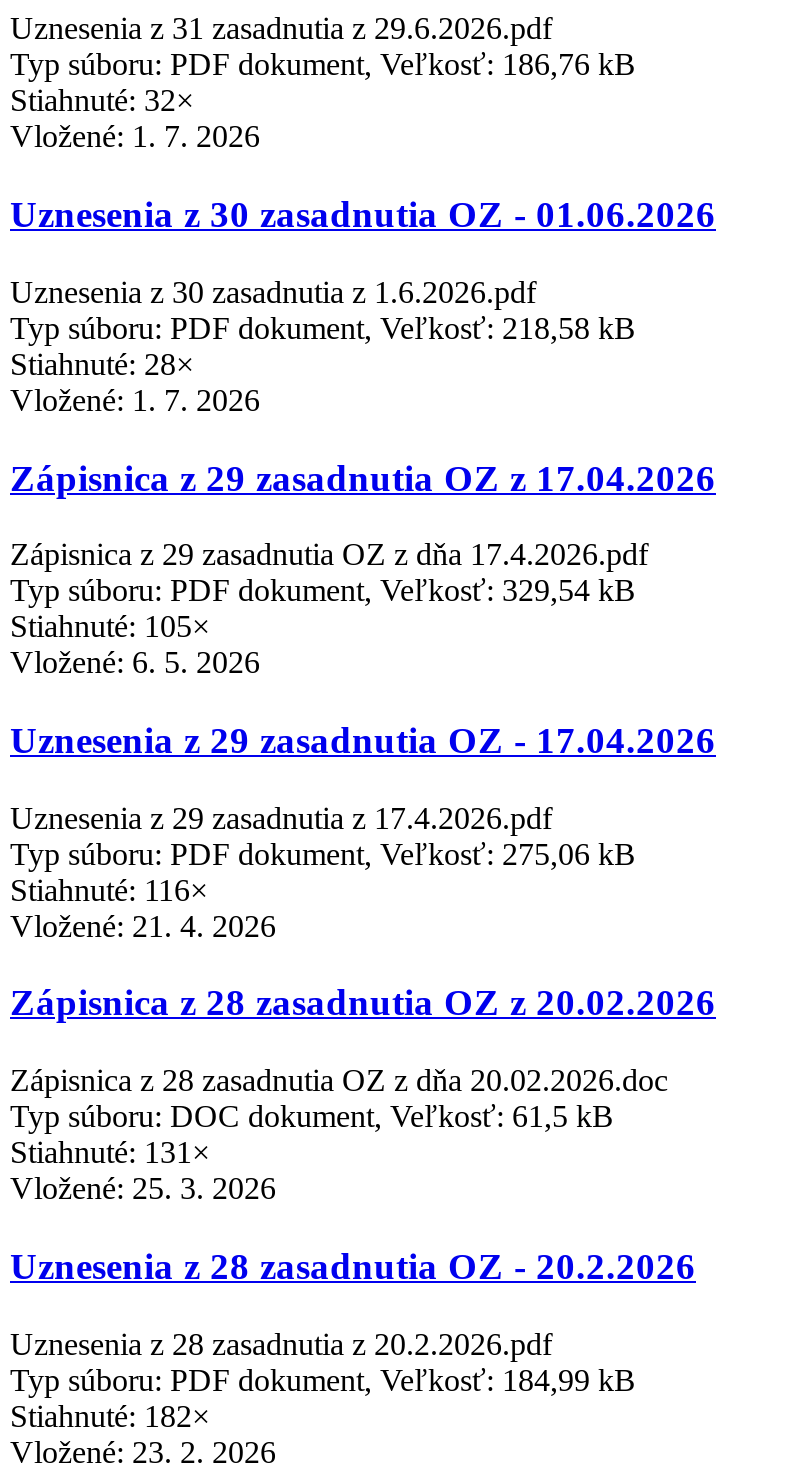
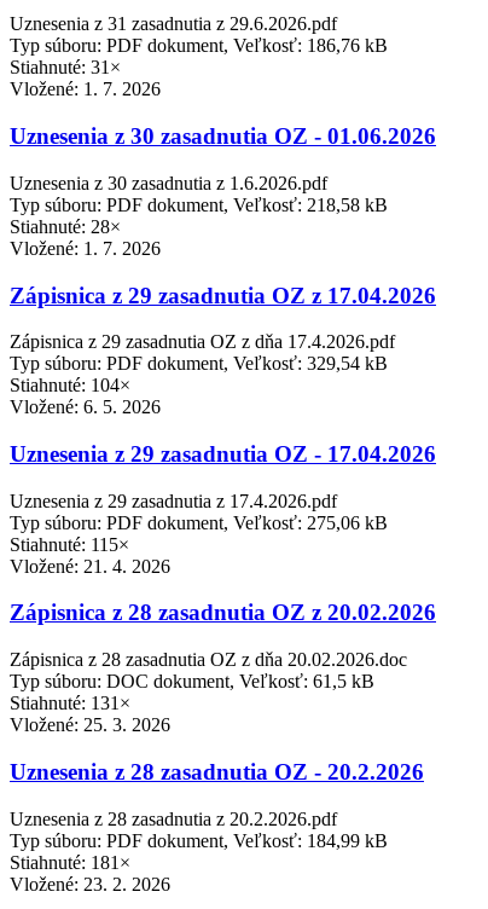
- Stiahnuté: 32×
+ Stiahnuté: 31×

- Stiahnuté: 105×
+ Stiahnuté: 104×

- Stiahnuté: 116×
+ Stiahnuté: 115×

- Stiahnuté: 182×
+ Stiahnuté: 181×
